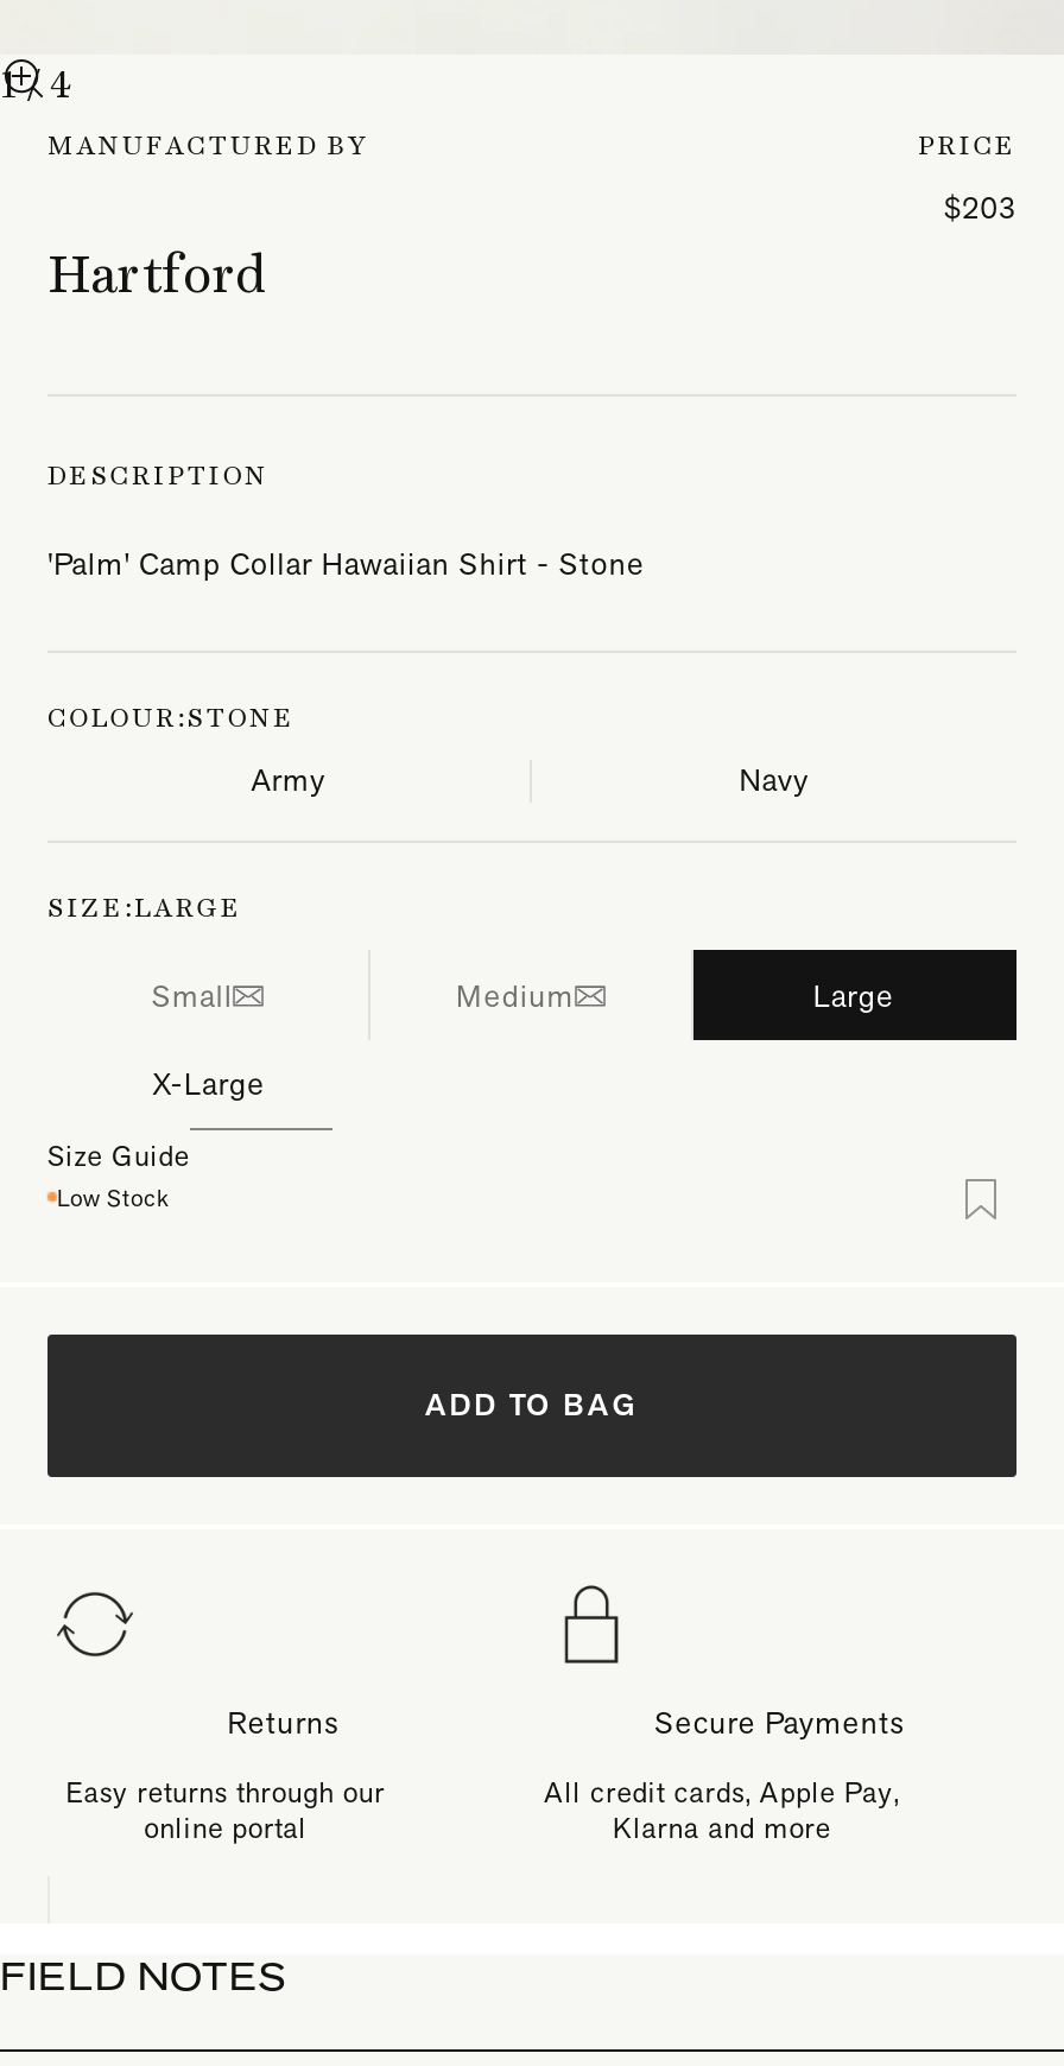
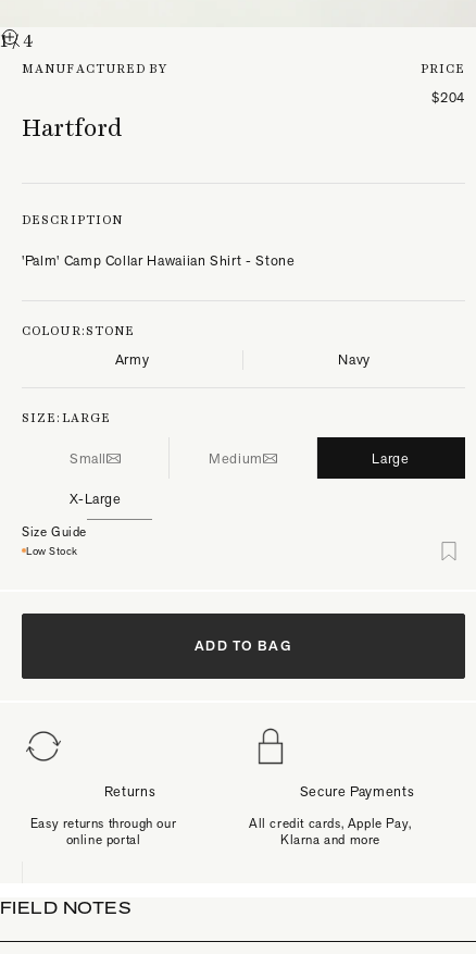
- $203
+ $204
